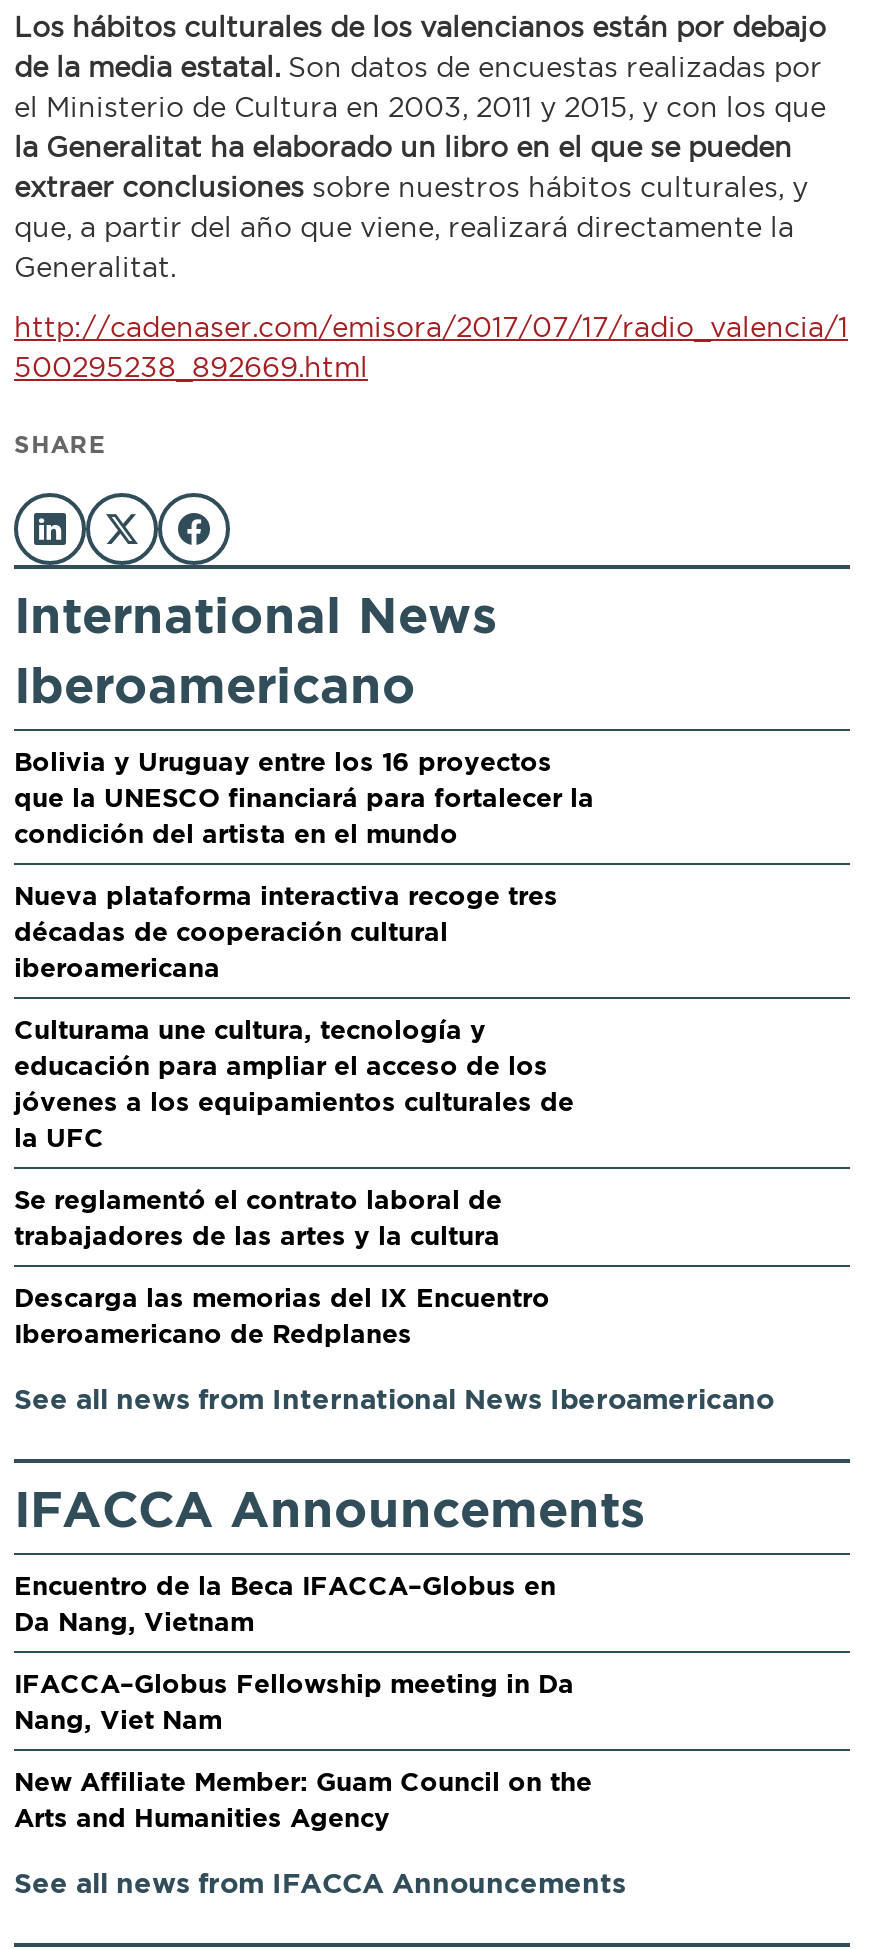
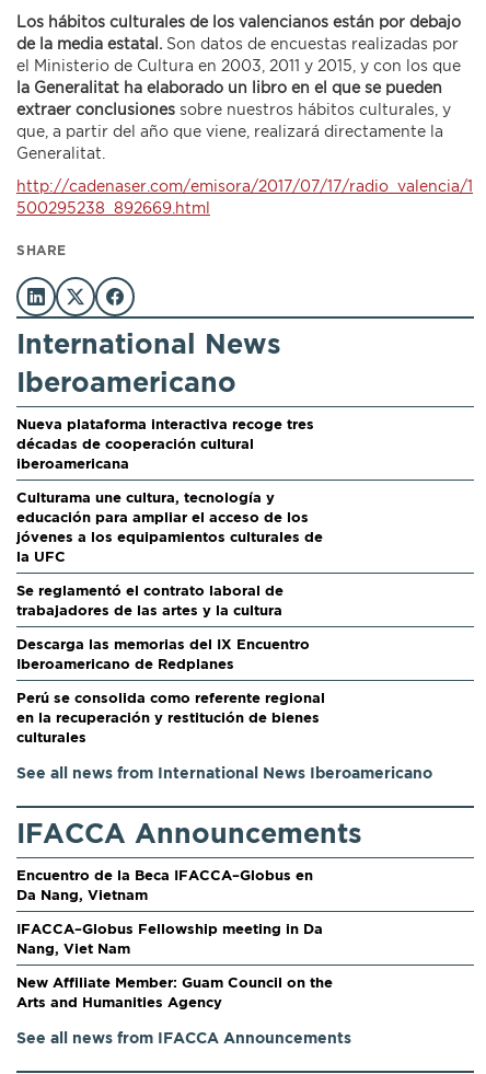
- Bolivia y Uruguay entre los 16 proyectos
- que la UNESCO financiará para fortalecer la
- condición del artista en el mundo

moved up: Nueva plataforma interactiva recoge tres | décadas de cooperación cultural | iberoamericana | ... | Descarga las memorias del IX Encuentro | Iberoamericano de Redplanes

+ Perú se consolida como referente regional
+ en la recuperación y restitución de bienes
+ culturales
